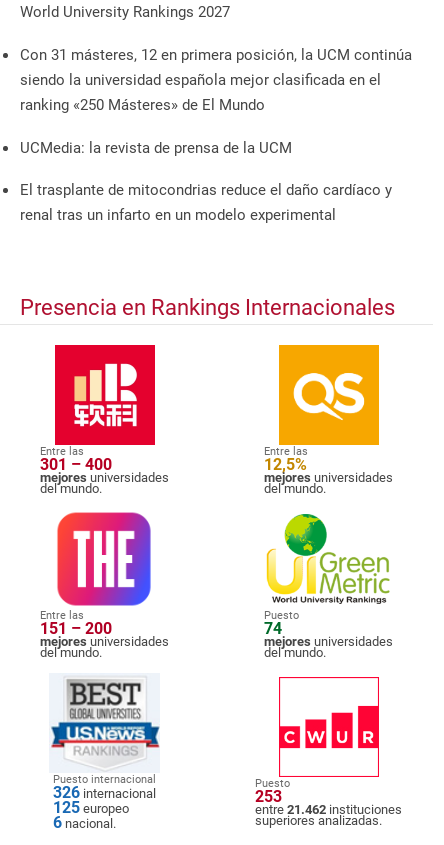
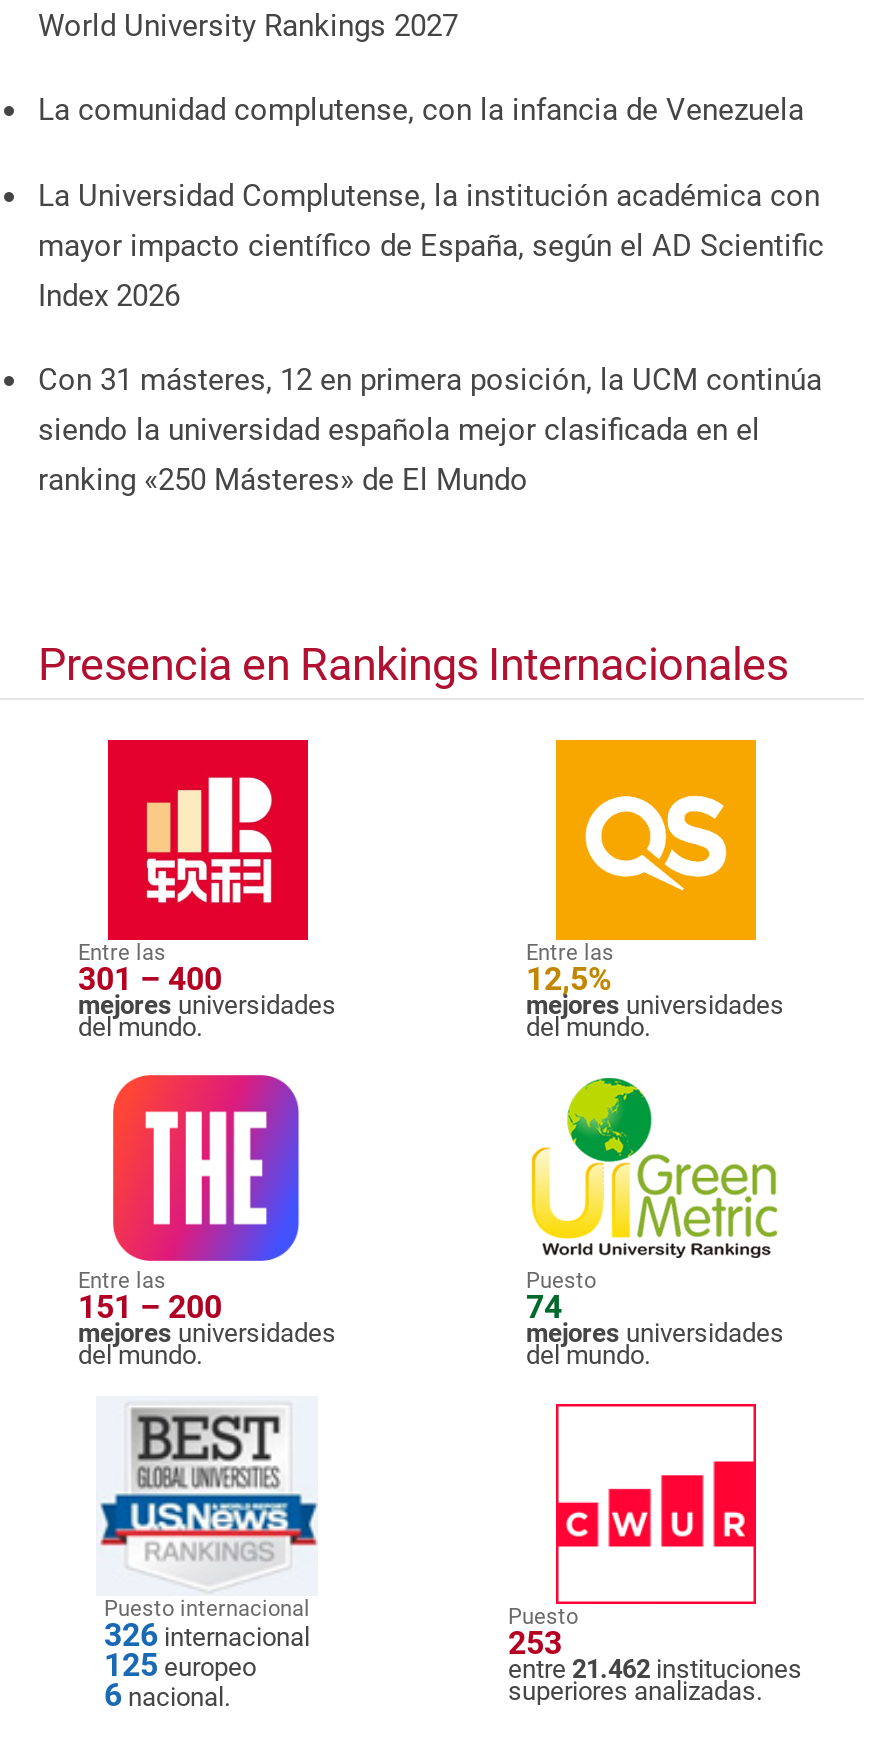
+ La comunidad complutense, con la infancia de Venezuela
+ La Universidad Complutense, la institución académica con
+ mayor impacto científico de España, según el AD Scientific
+ Index 2026

moved down: Con 31 másteres, 12 en primera posición, la UCM continúa | siendo la universidad española mejor clasificada en el | ranking «250 Másteres» de El Mundo

- UCMedia: la revista de prensa de la UCM
- El trasplante de mitocondrias reduce el daño cardíaco y
- renal tras un infarto en un modelo experimental
